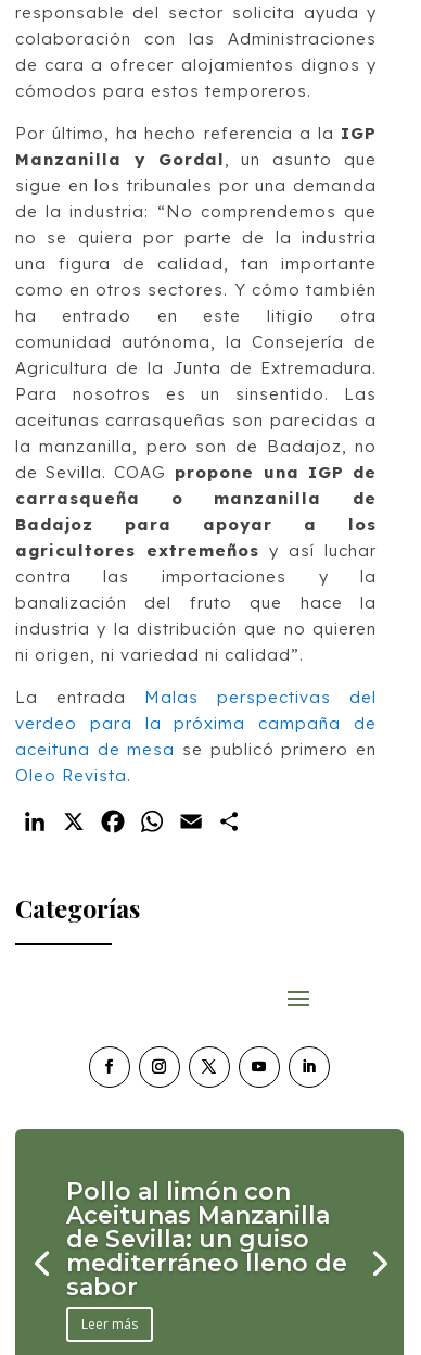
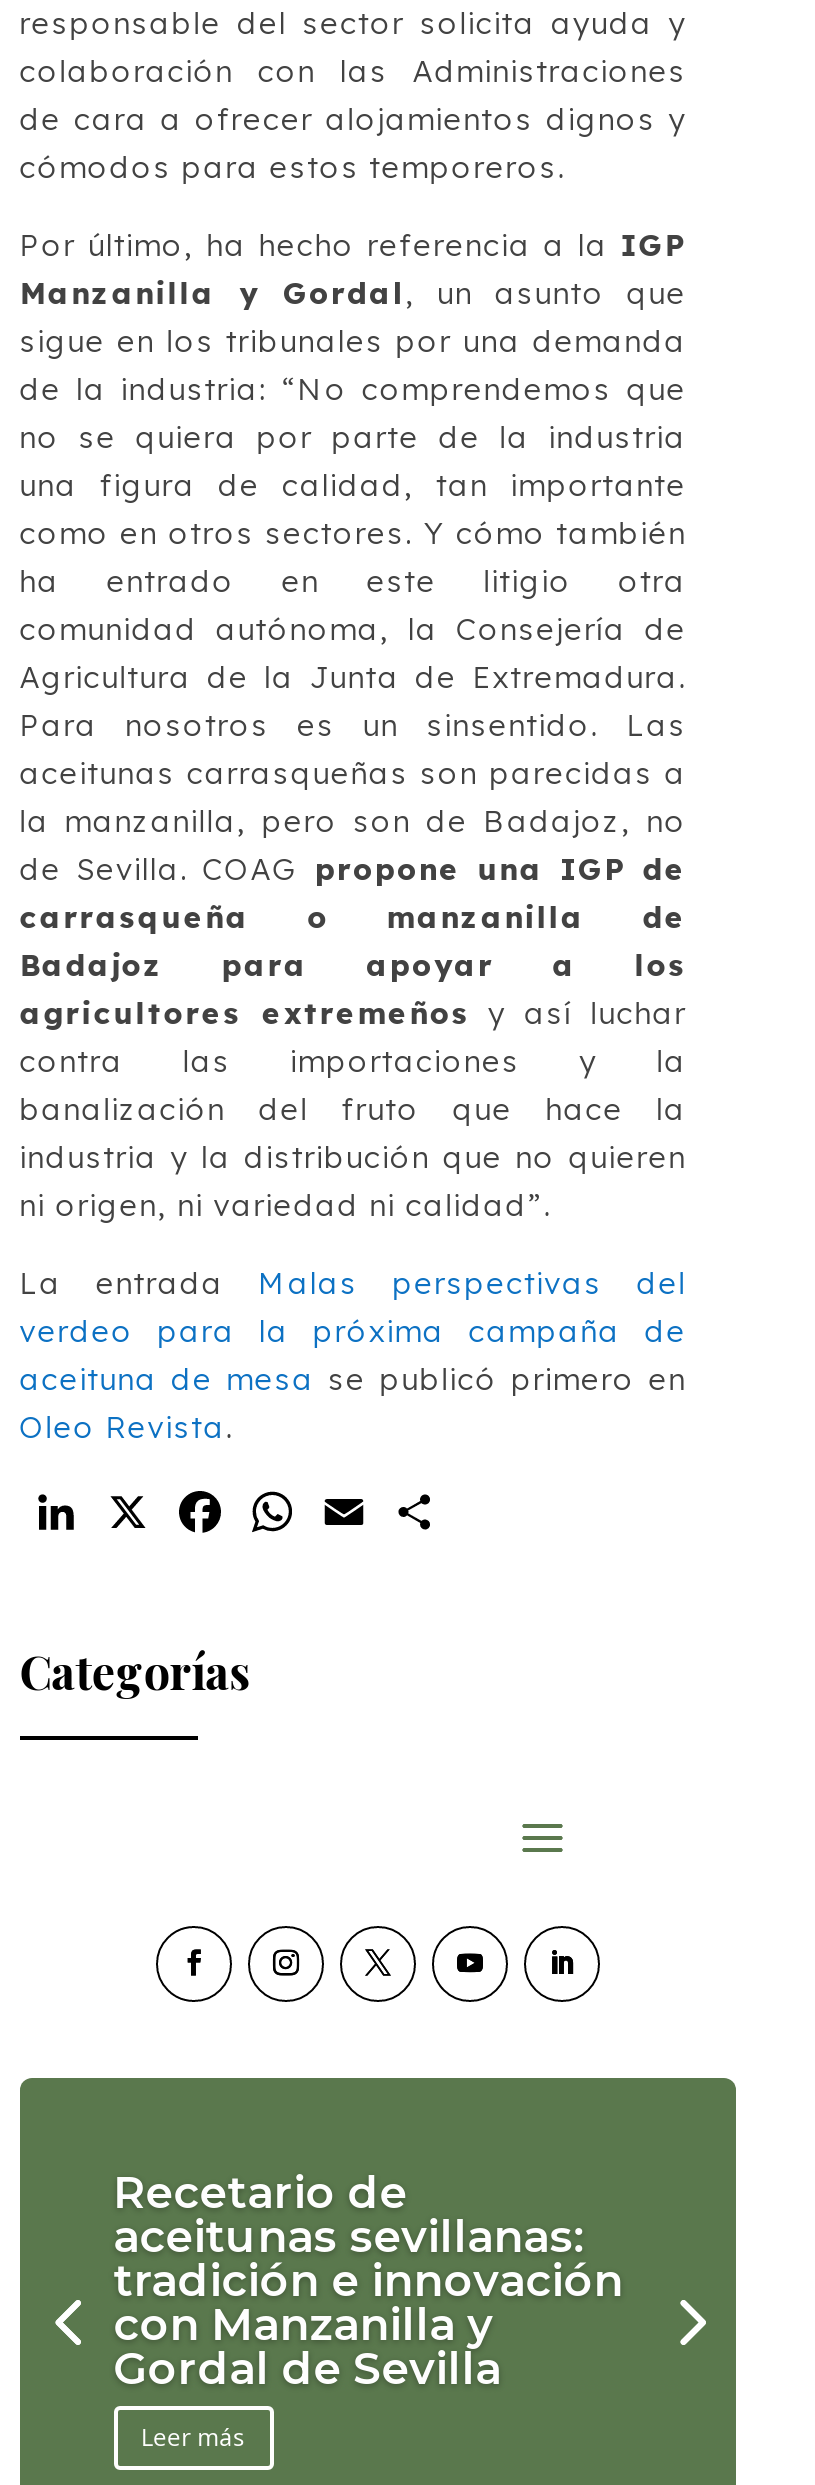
- Pollo al limón con
- Aceitunas Manzanilla
- de Sevilla: un guiso
- mediterráneo lleno de
- sabor
+ Recetario de
+ aceitunas sevillanas:
+ tradición e innovación
+ con Manzanilla y
+ Gordal de Sevilla
